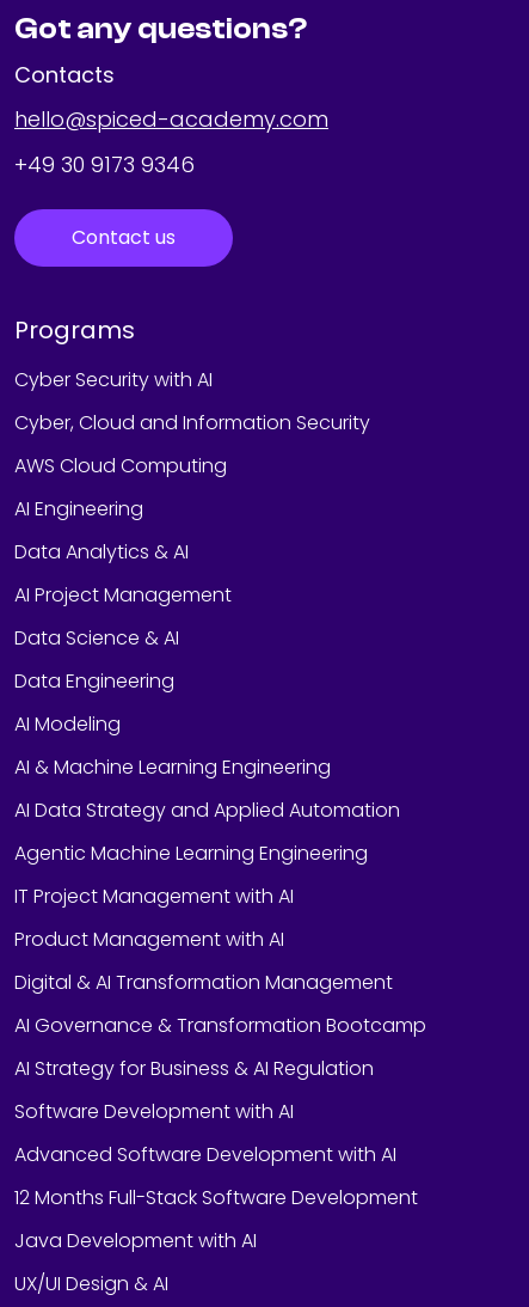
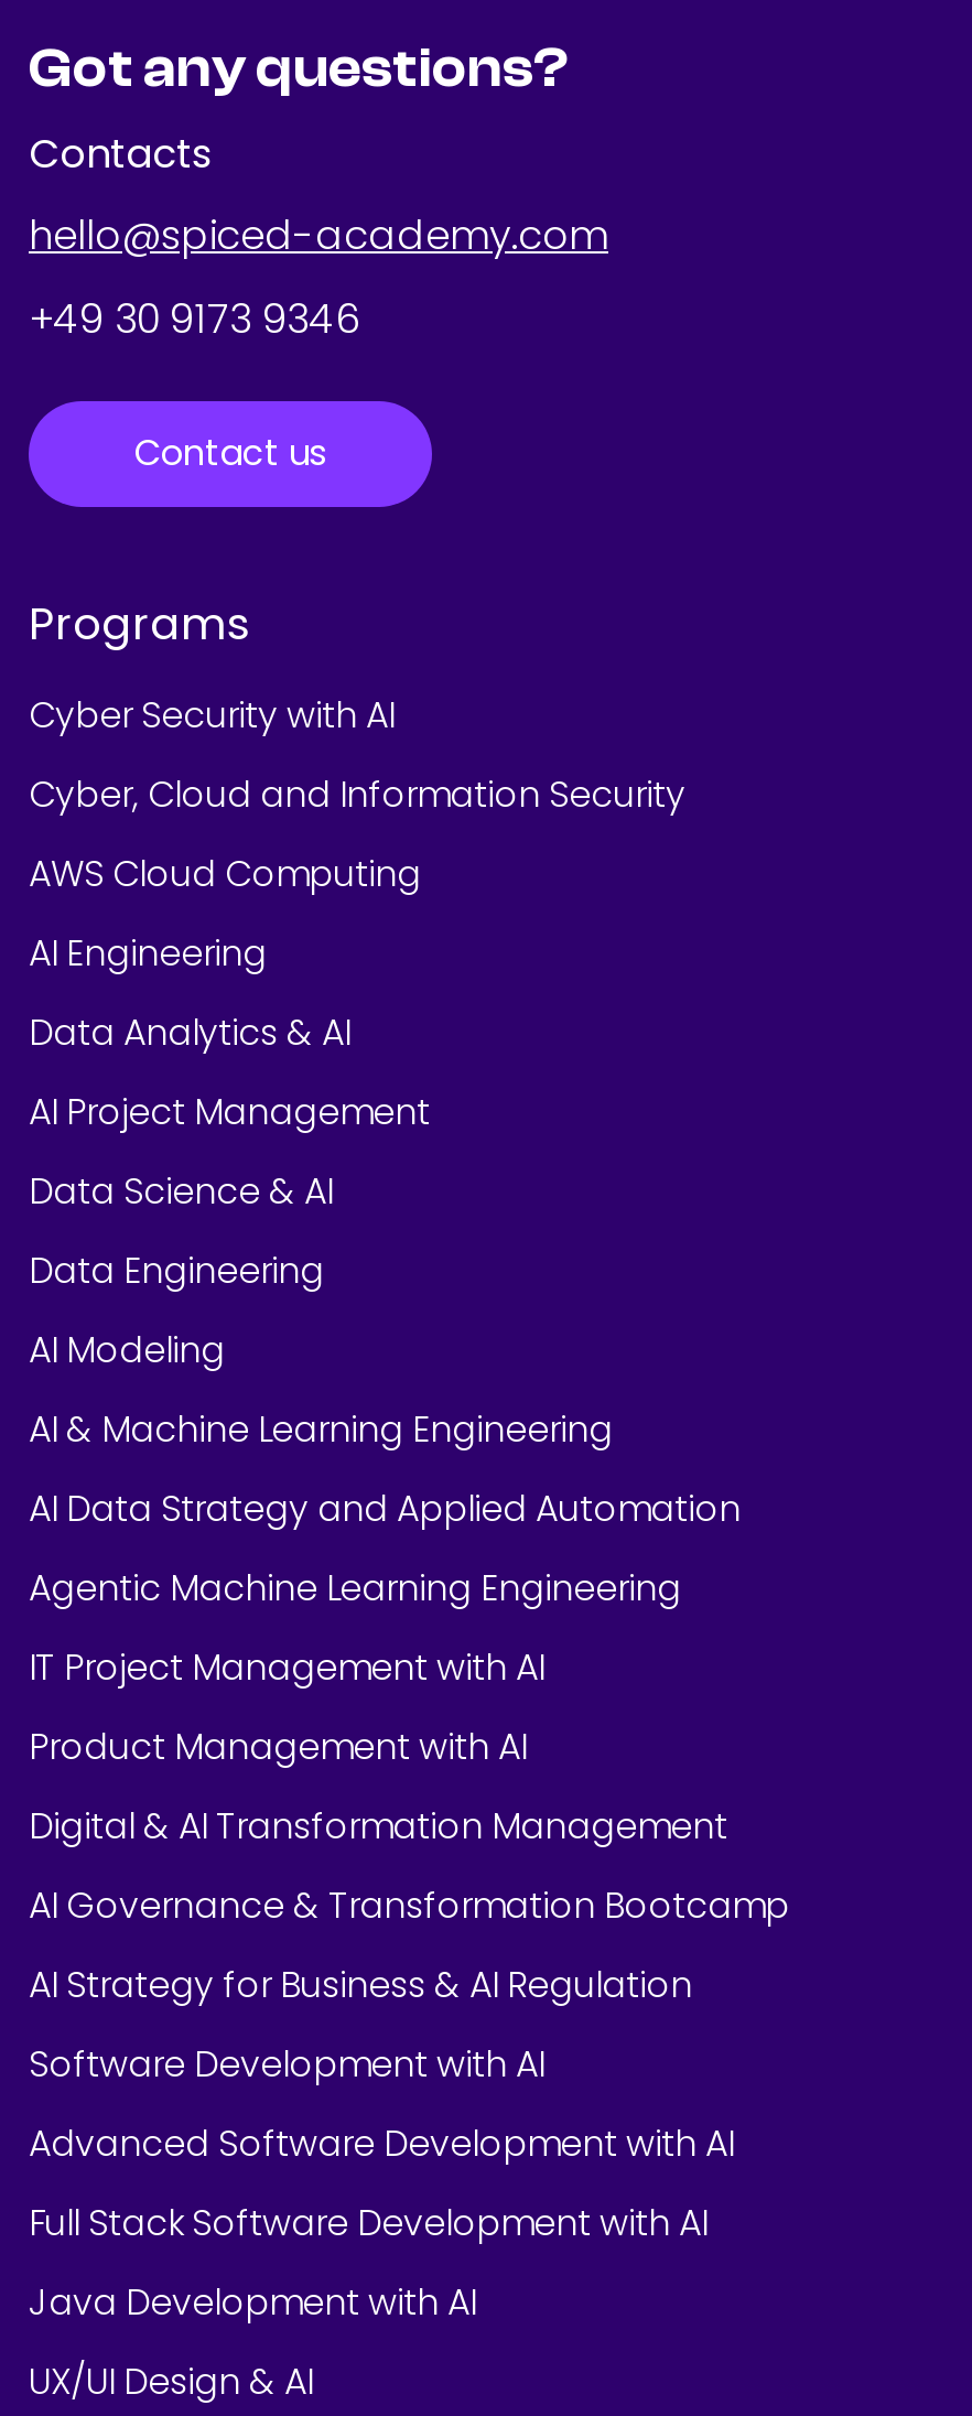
- 12 Months Full-Stack Software Development
+ Full Stack Software Development with AI
